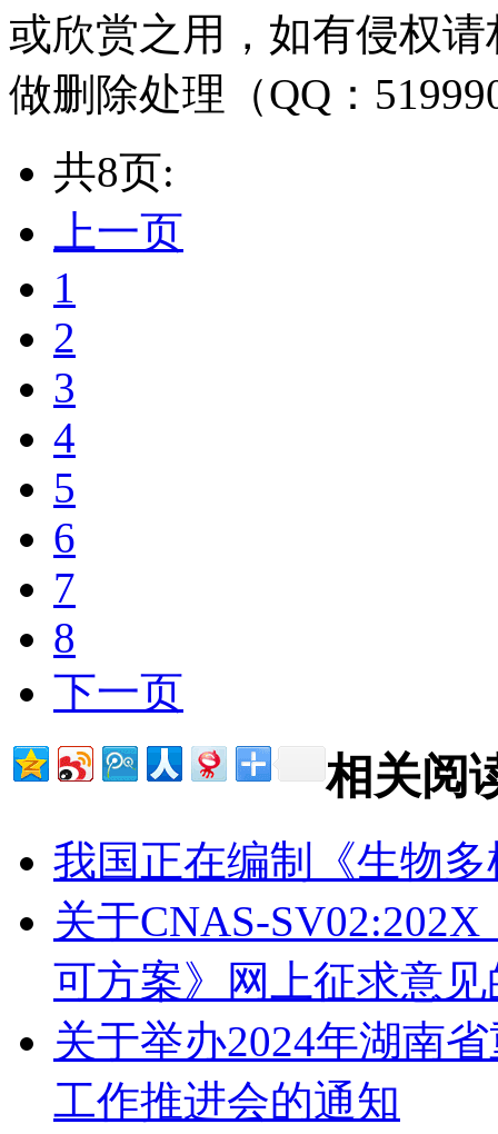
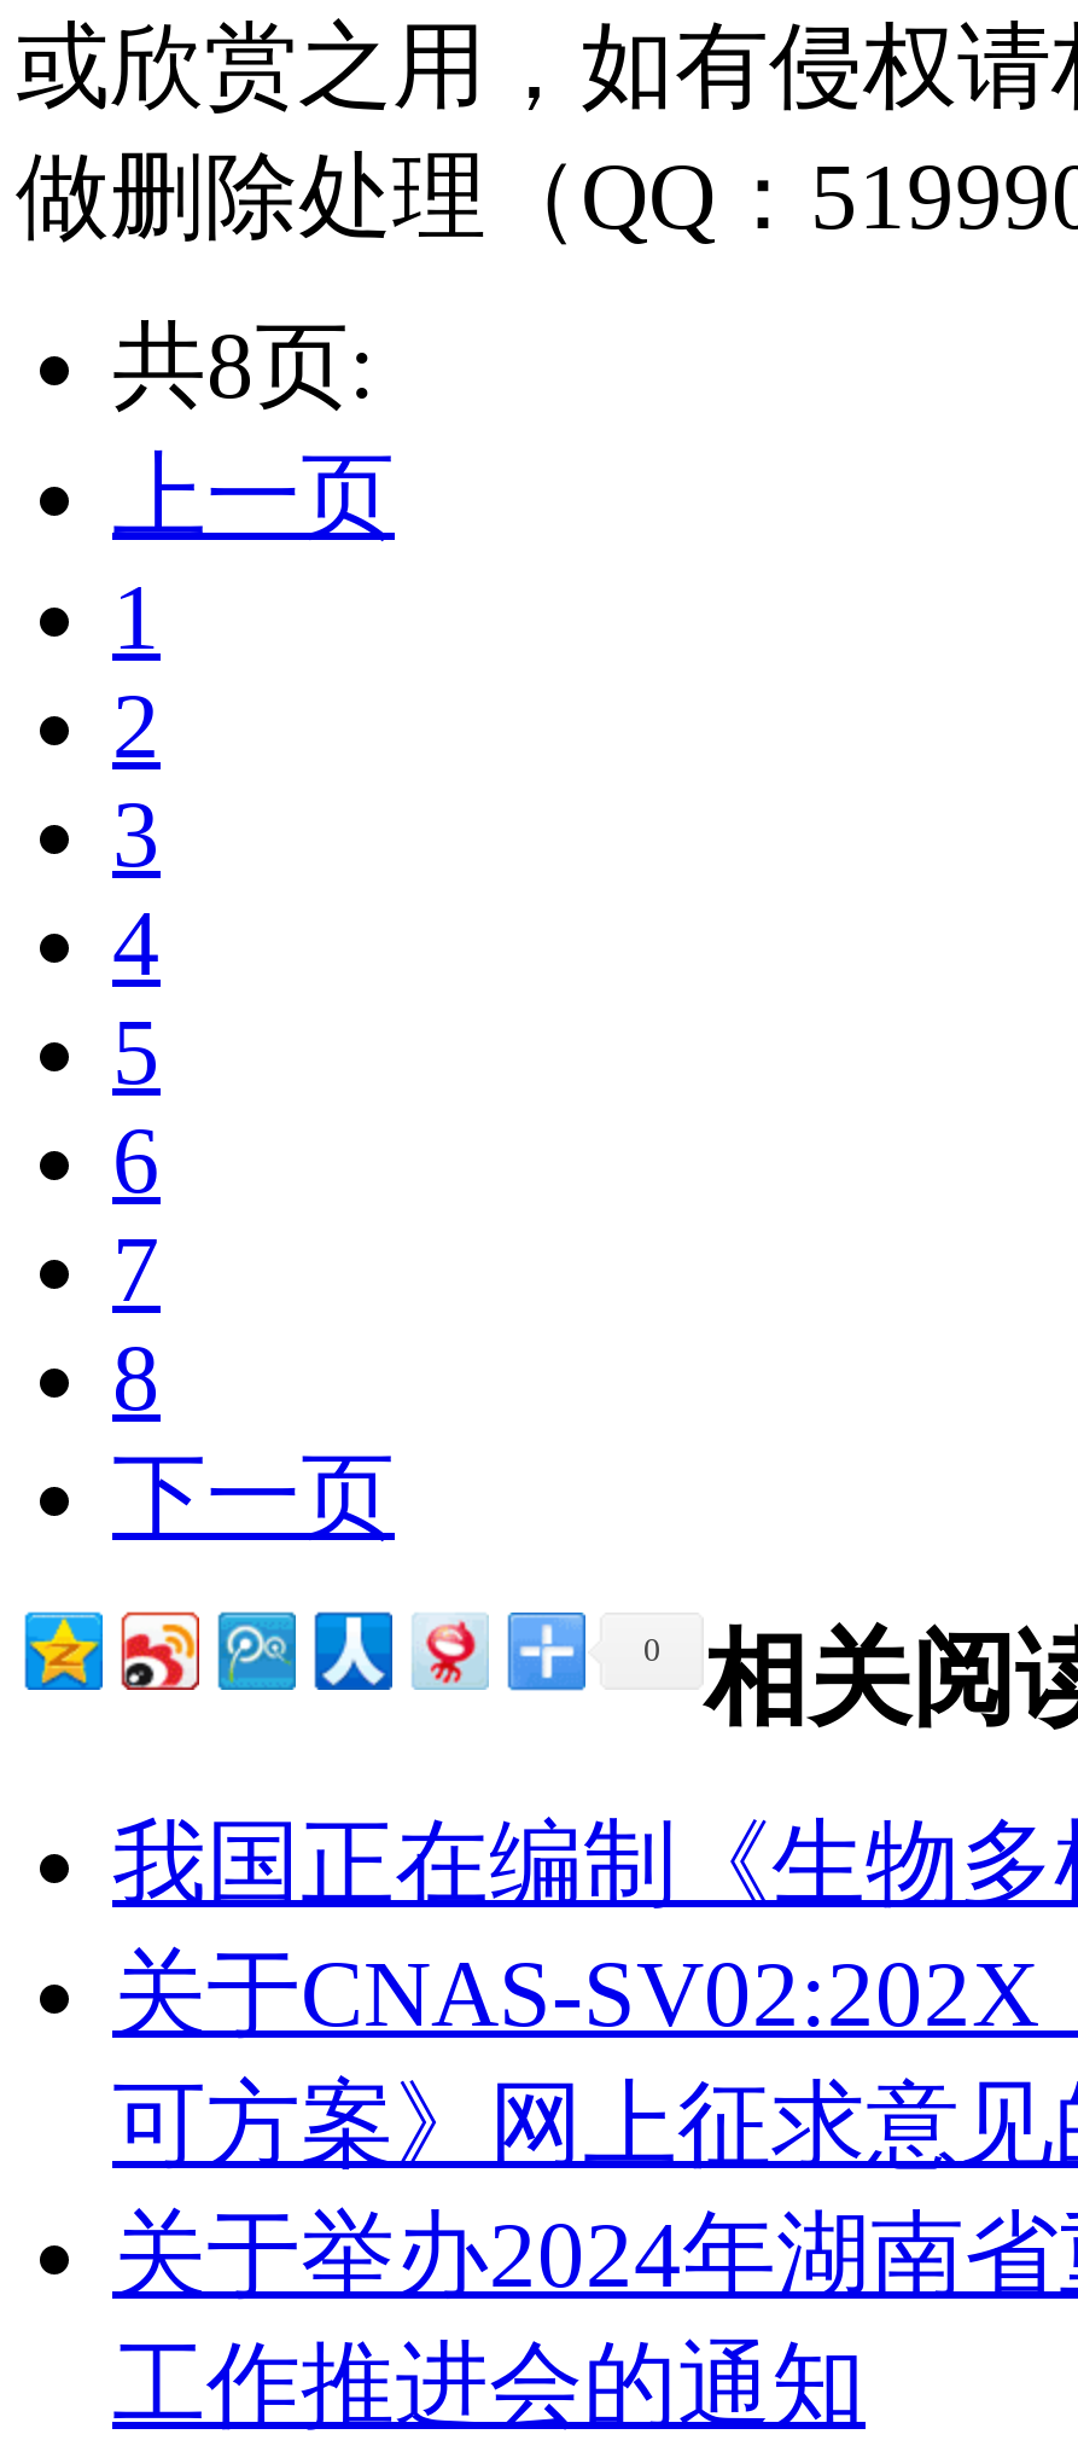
+ 0
